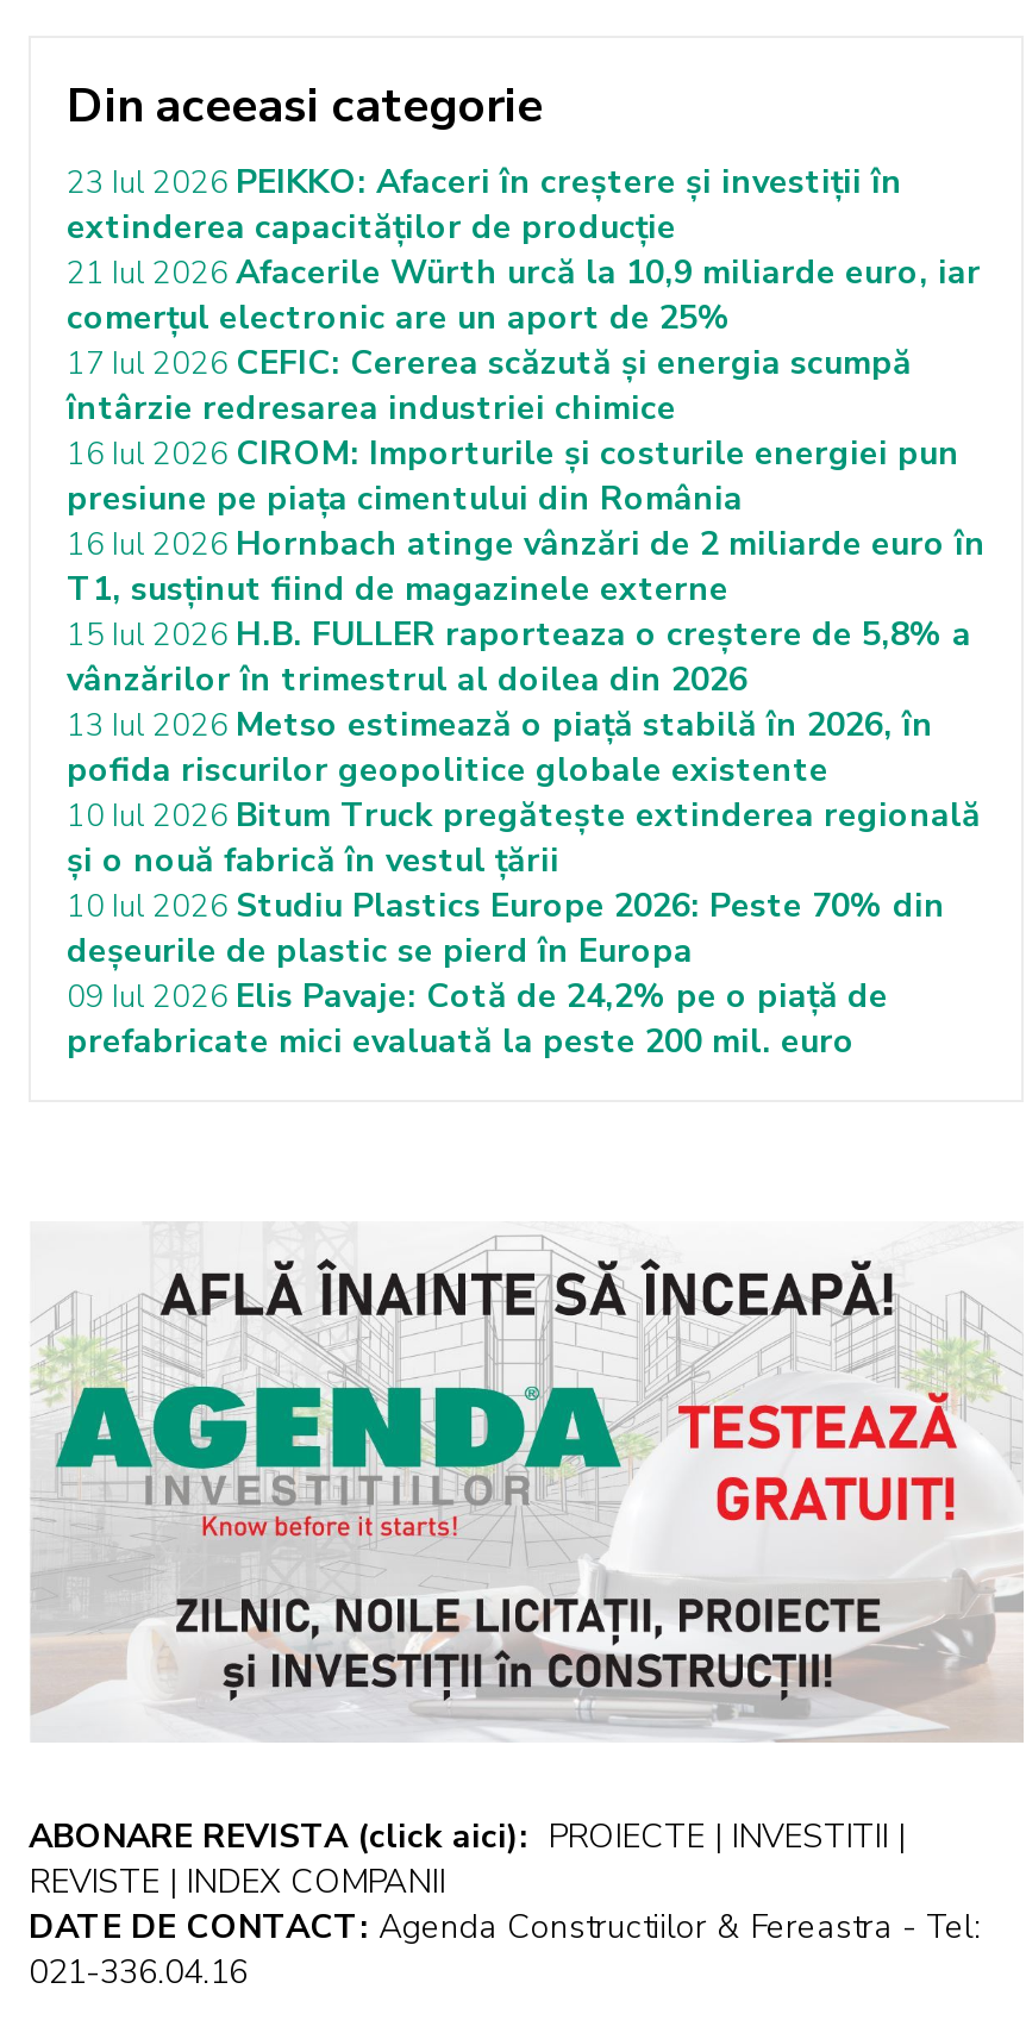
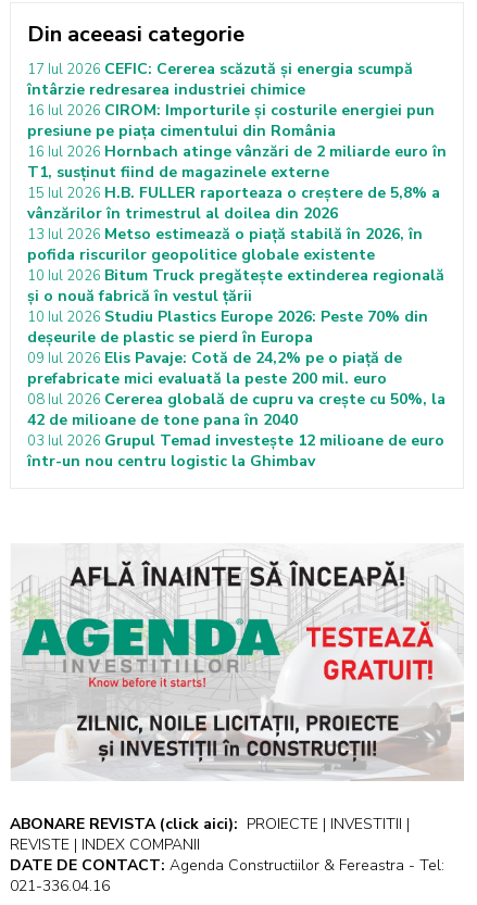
- 23 Iul 2026 PEIKKO: Afaceri în creștere și investiții în
- extinderea capacităților de producție
- 21 Iul 2026 Afacerile Würth urcă la 10,9 miliarde euro, iar
- comerțul electronic are un aport de 25%

moved up: 17 Iul 2026 CEFIC: Cererea scăzută și energia scumpă | întârzie redresarea industriei chimice | 16 Iul 2026 CIROM: Importurile și costurile energiei pun | ... | 09 Iul 2026 Elis Pavaje: Cotă de 24,2% pe o piață de | prefabricate mici evaluată la peste 200 mil. euro

+ 08 Iul 2026 Cererea globală de cupru va crește cu 50%, la
+ 42 de milioane de tone pana în 2040
+ 03 Iul 2026 Grupul Temad investește 12 milioane de euro
+ într-un nou centru logistic la Ghimbav
